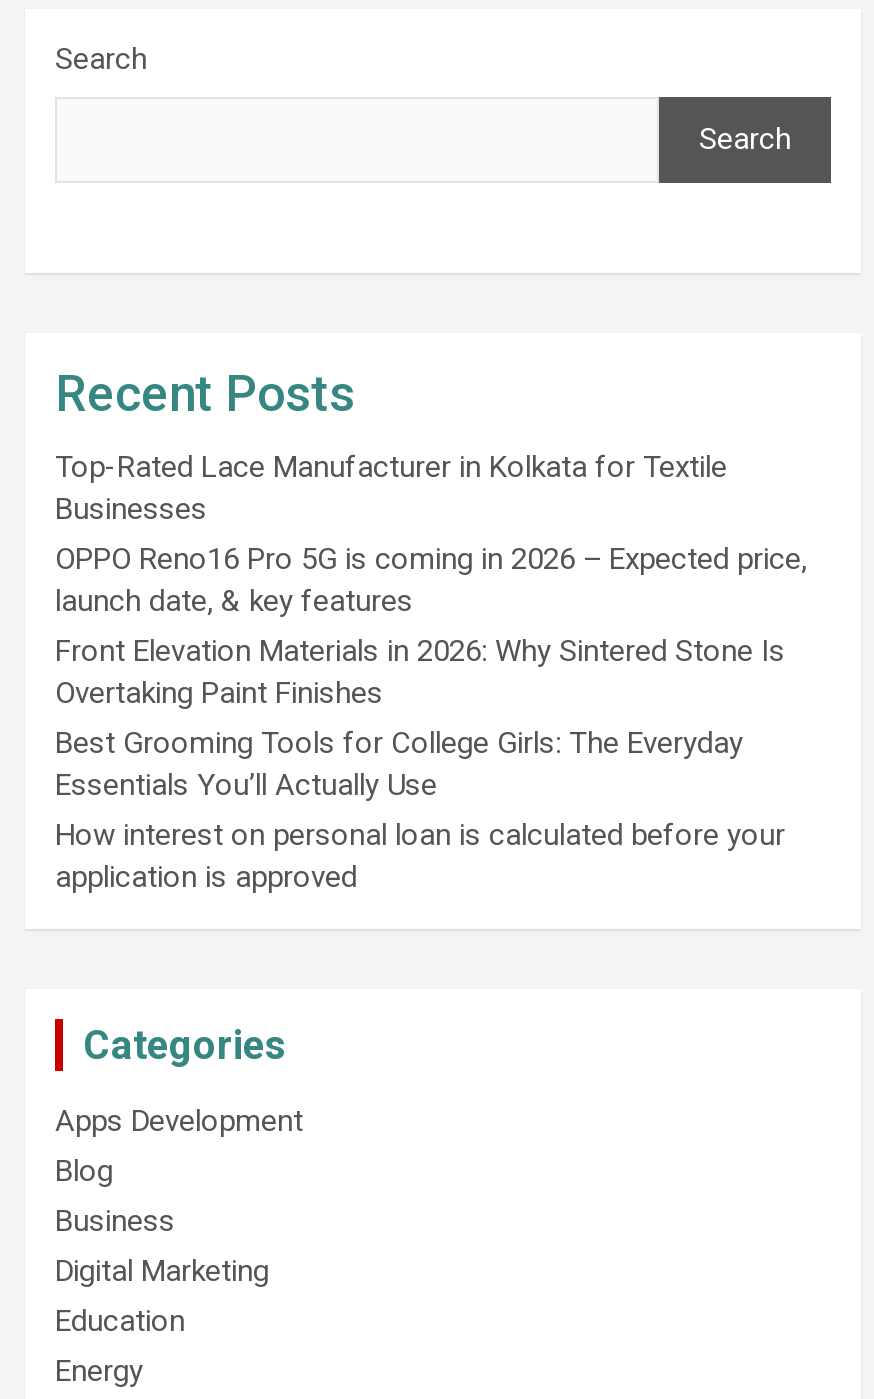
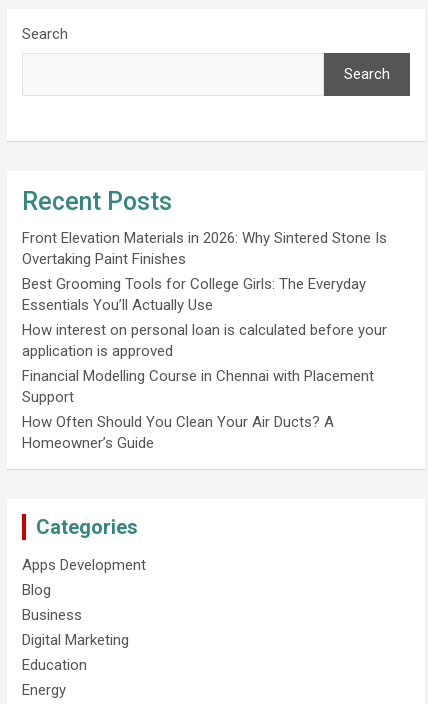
- Top-Rated Lace Manufacturer in Kolkata for Textile
- Businesses
- OPPO Reno16 Pro 5G is coming in 2026 – Expected price,
- launch date, & key features

moved up: Front Elevation Materials in 2026: Why Sintered Stone Is | Overtaking Paint Finishes | Best Grooming Tools for College Girls: The Everyday | Essentials You’ll Actually Use | How interest on personal loan is calculated before your | application is approved

+ Financial Modelling Course in Chennai with Placement
+ Support
+ How Often Should You Clean Your Air Ducts? A
+ Homeowner’s Guide
